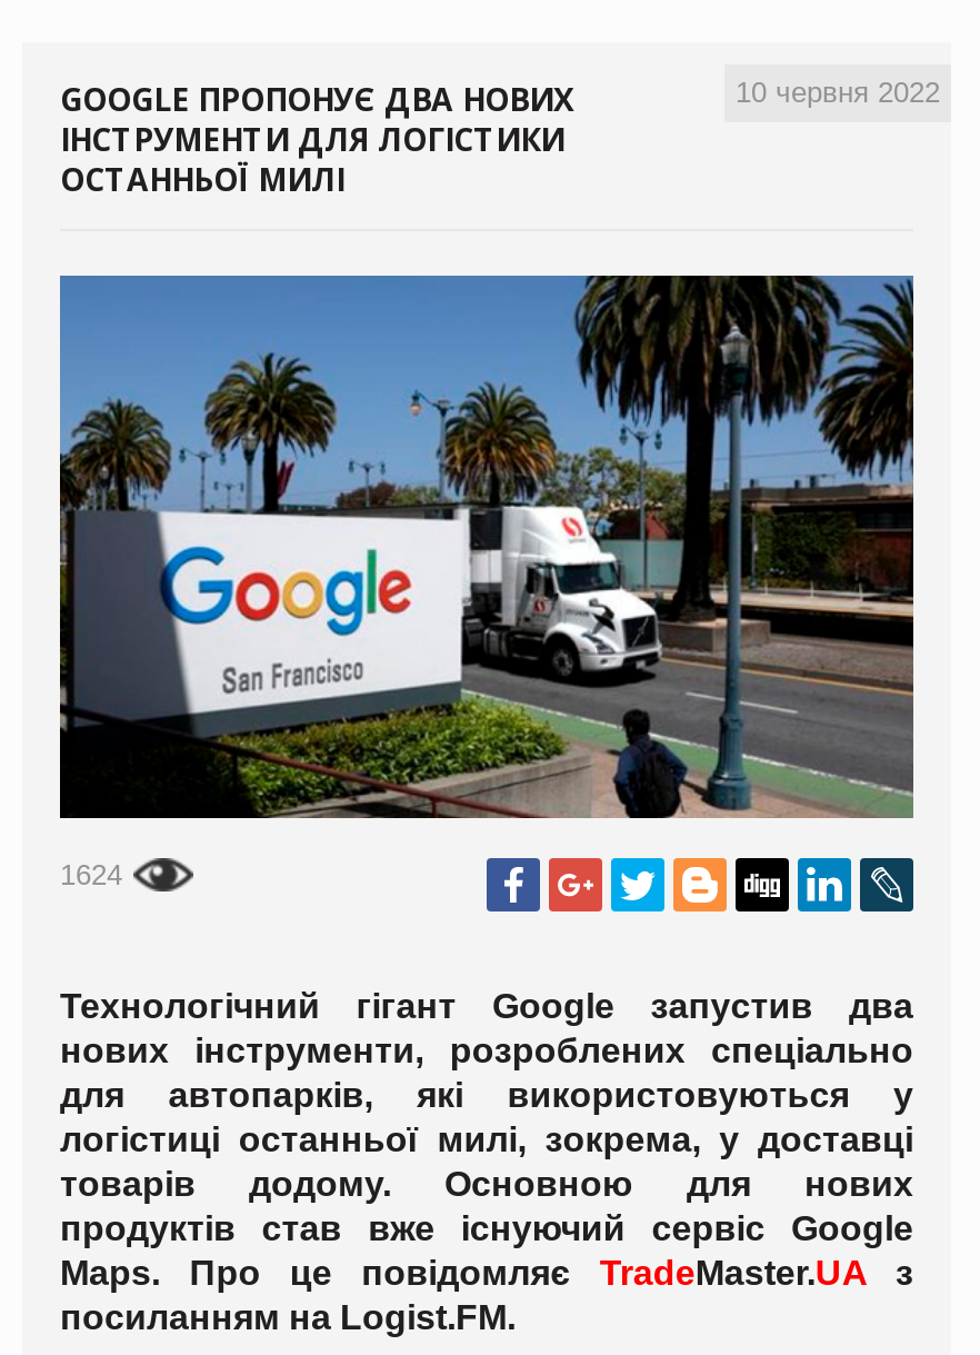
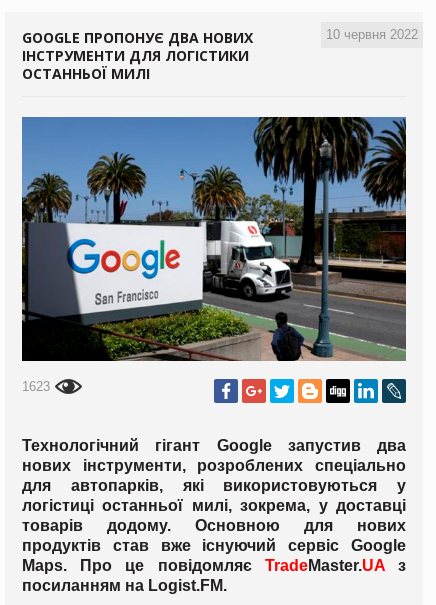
- 1624
+ 1623
